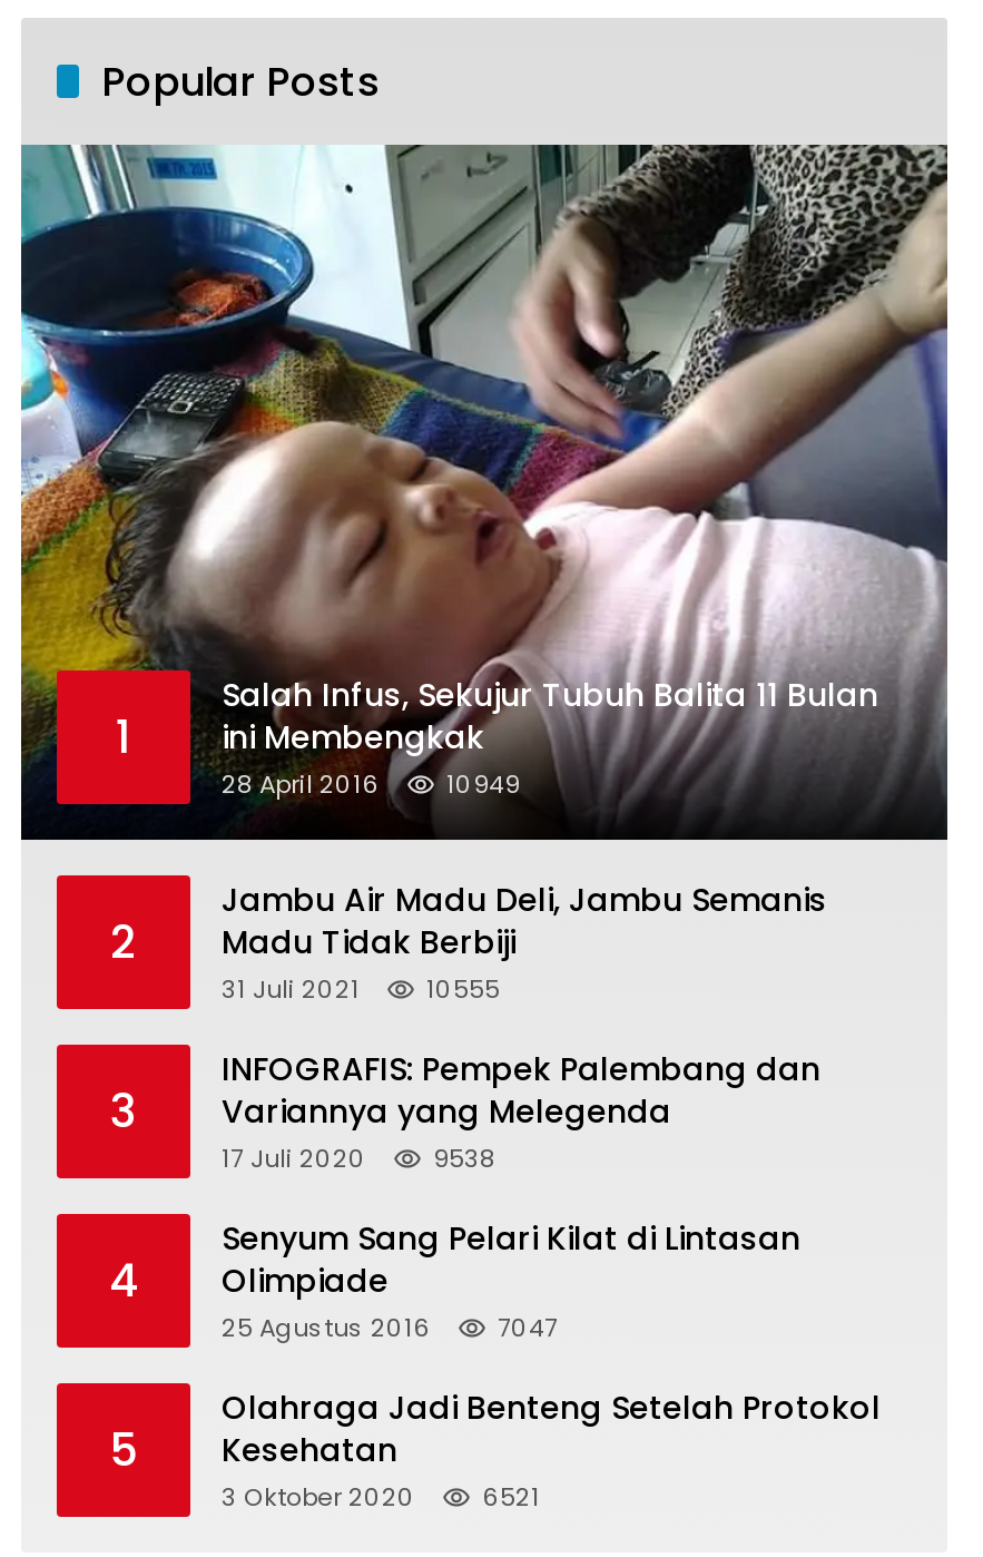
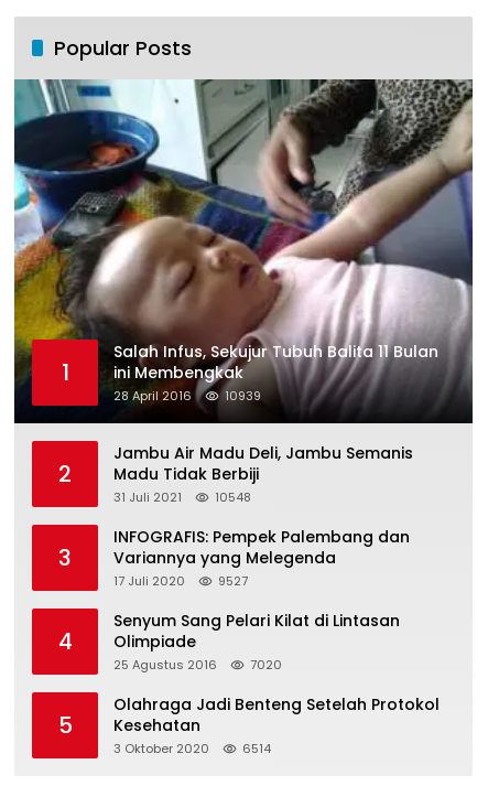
- 28 April 2016 10949
+ 28 April 2016 10939

- 31 Juli 2021 10555
+ 31 Juli 2021 10548

- 17 Juli 2020 9538
+ 17 Juli 2020 9527

- 25 Agustus 2016 7047
+ 25 Agustus 2016 7020

- 3 Oktober 2020 6521
+ 3 Oktober 2020 6514
